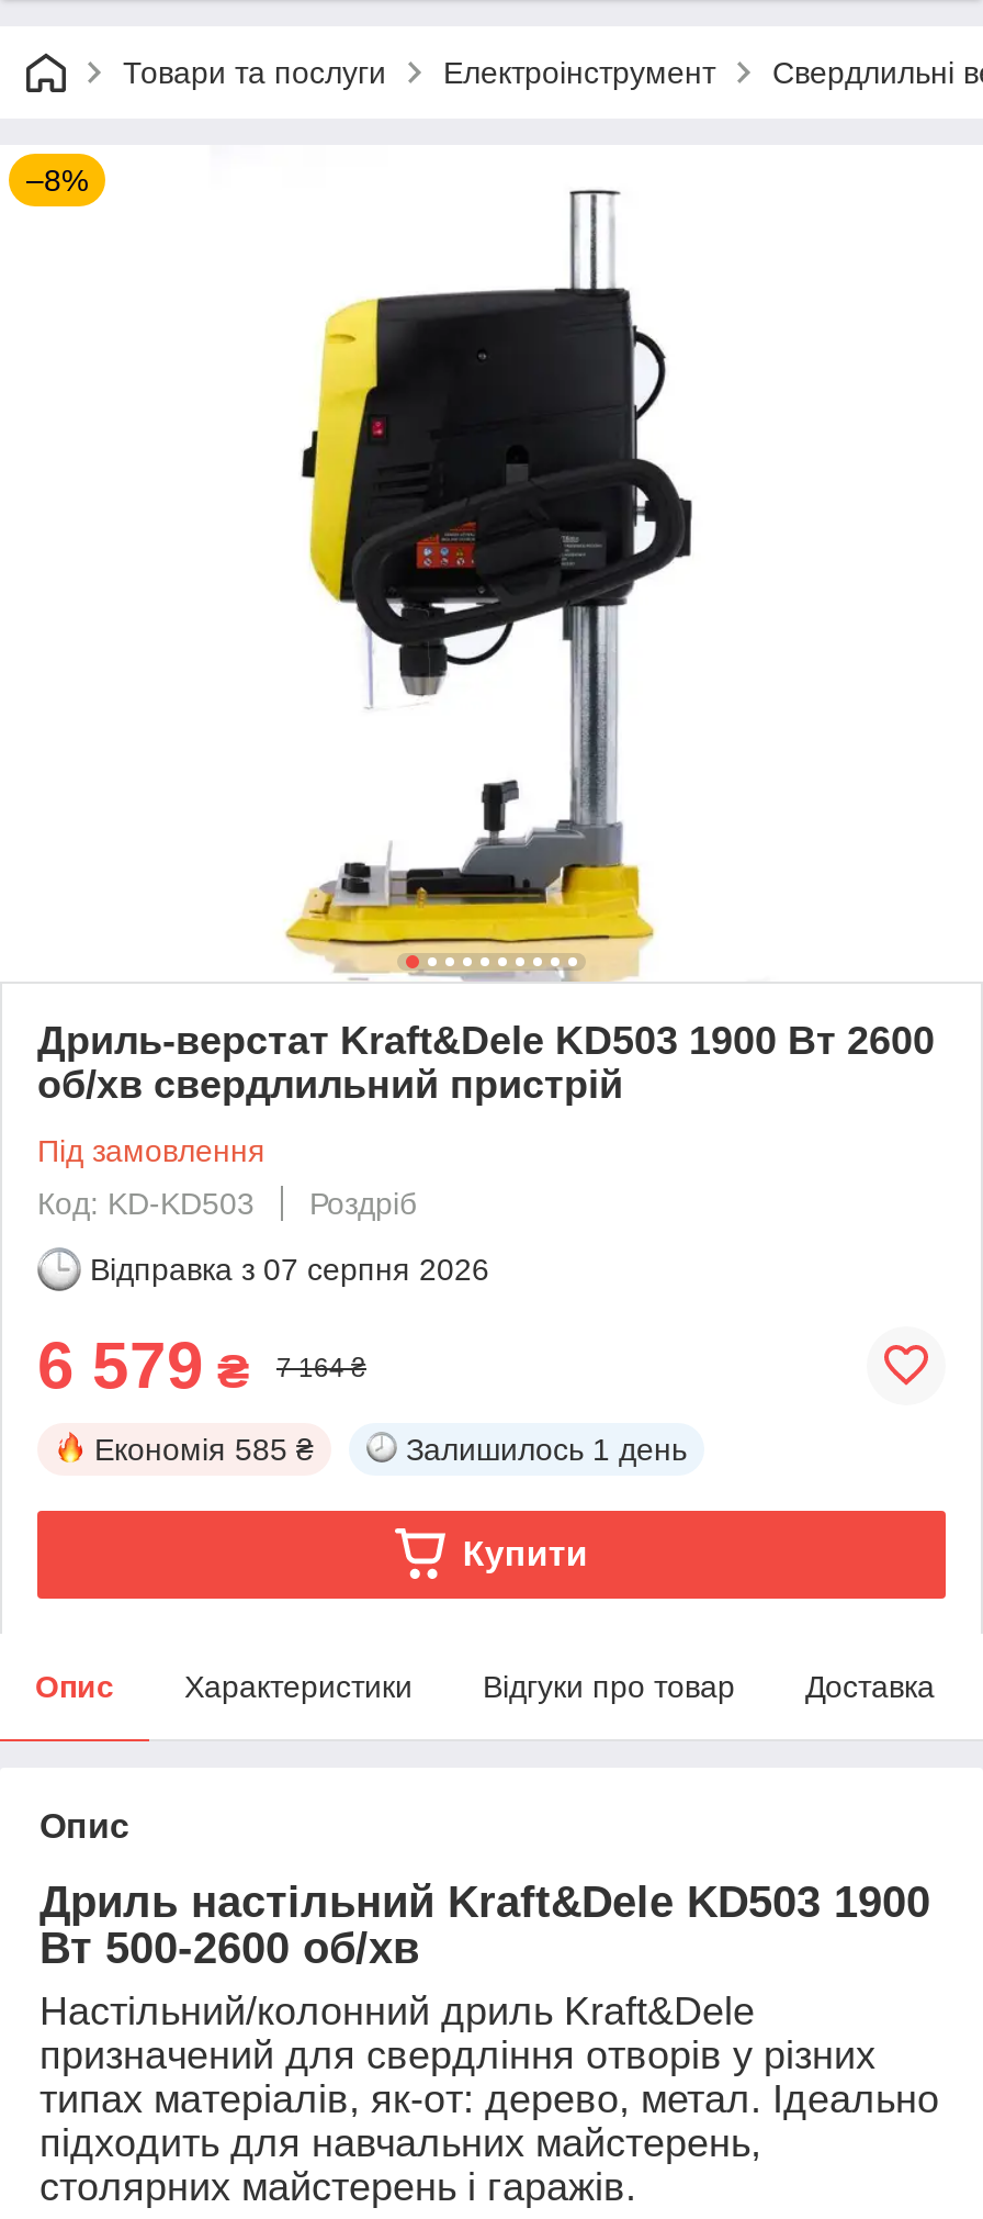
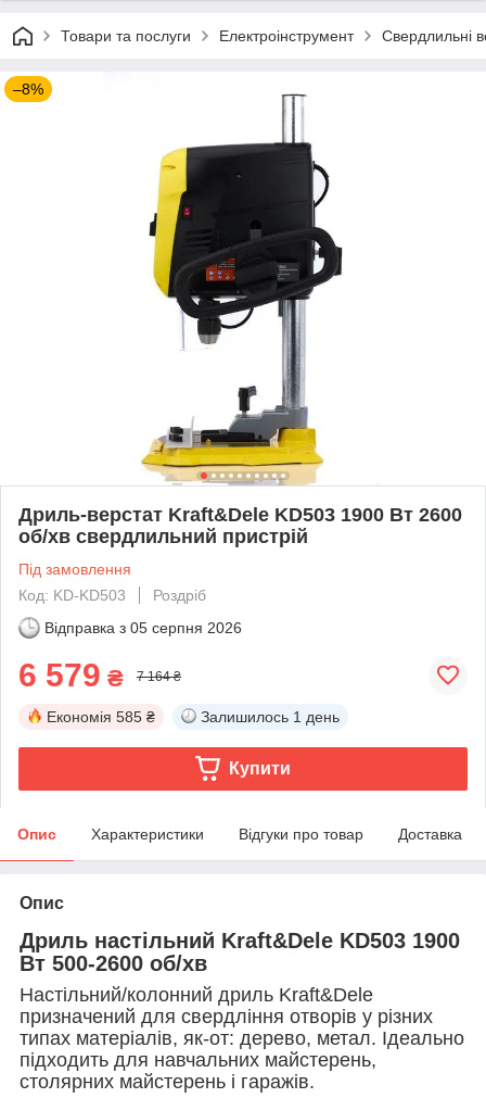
- Відправка з 07 серпня 2026
+ Відправка з 05 серпня 2026
